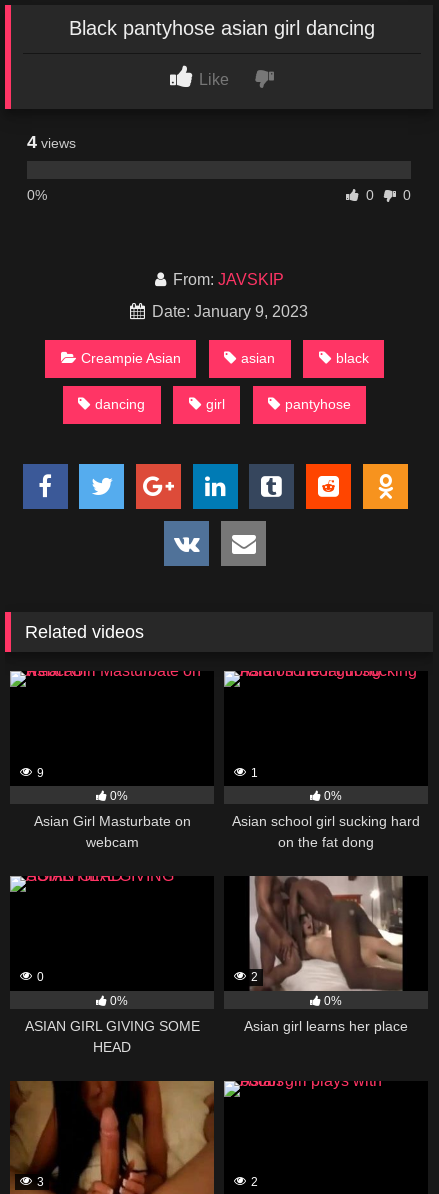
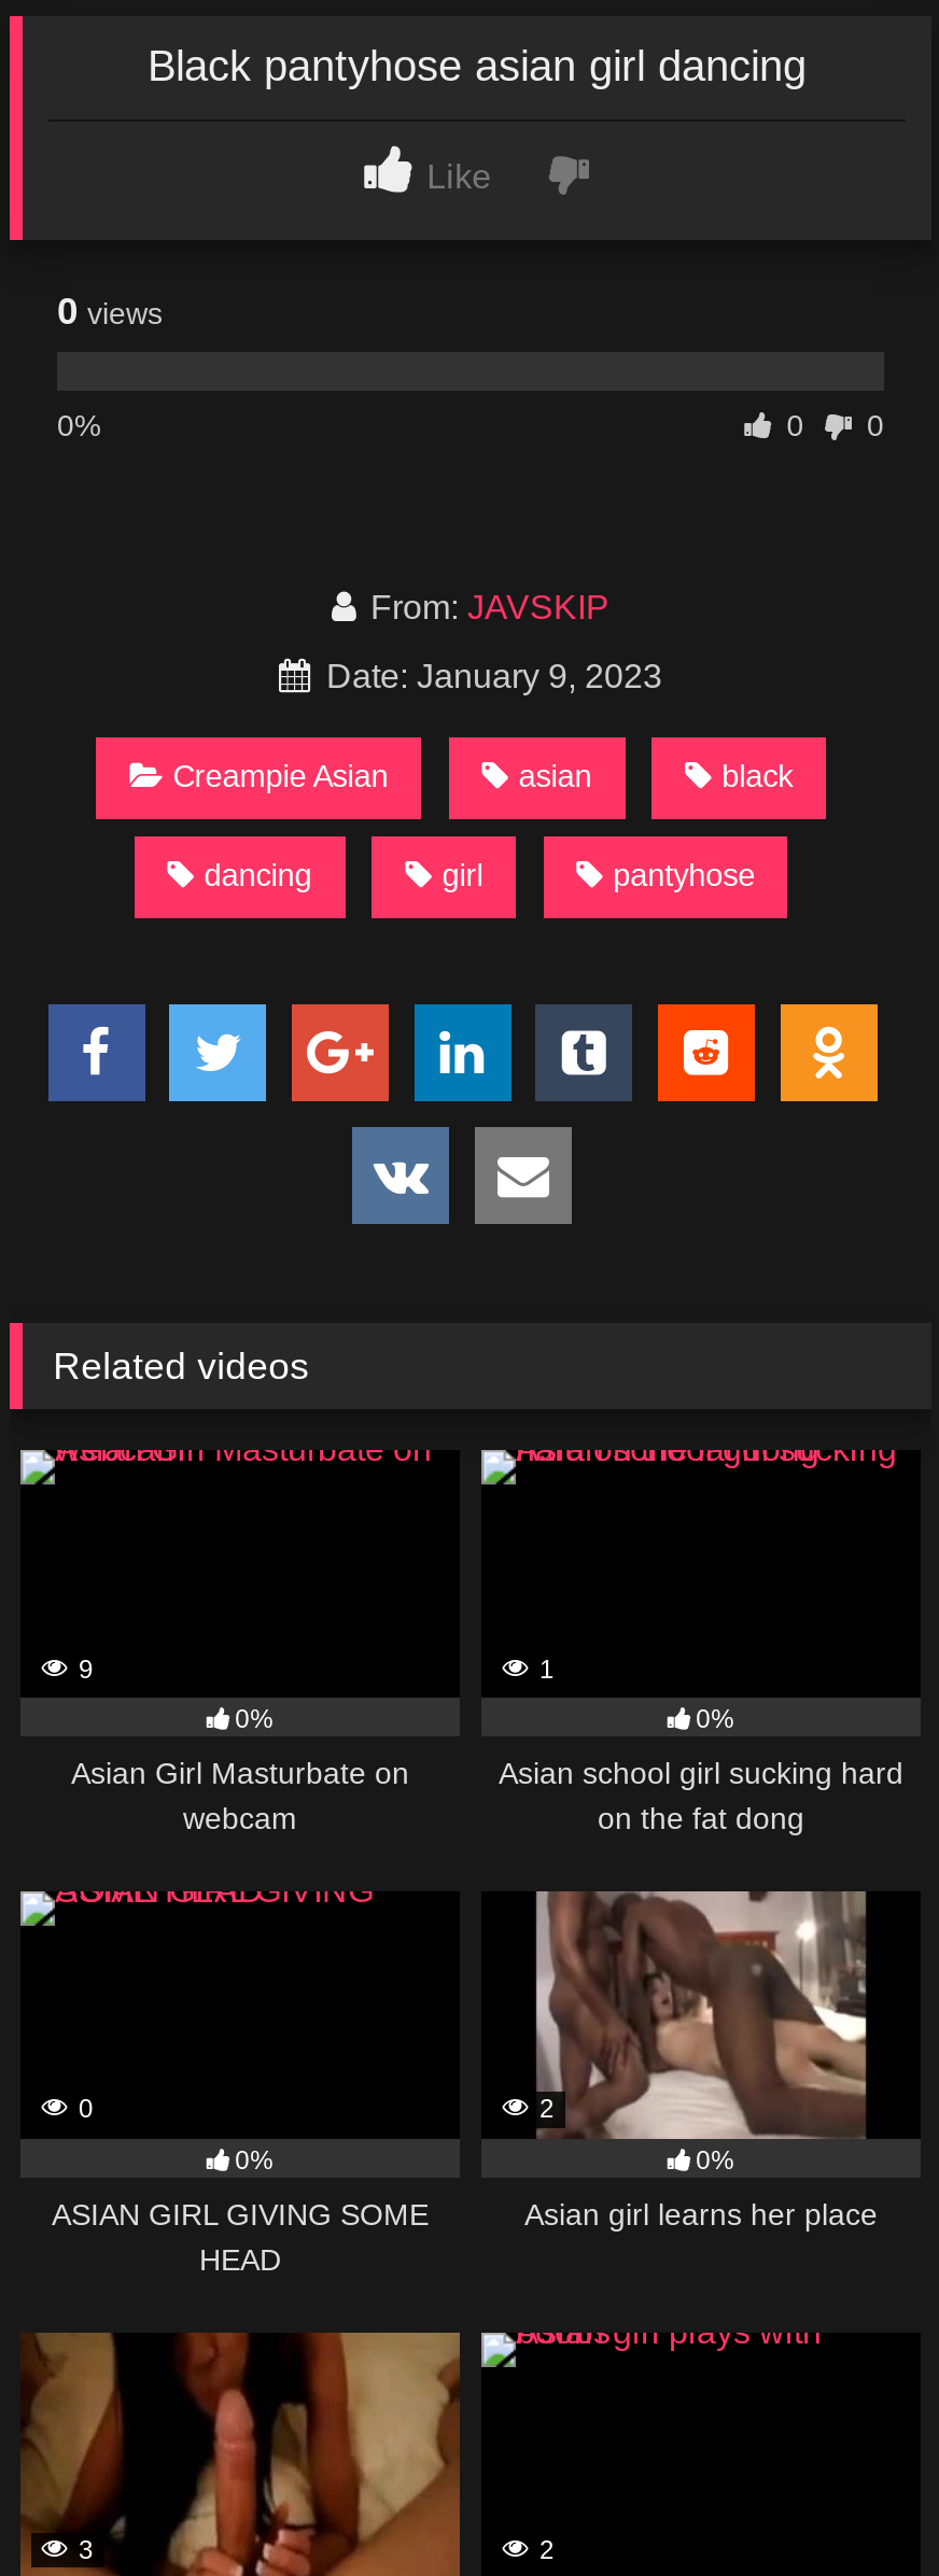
- 4 views
+ 0 views
